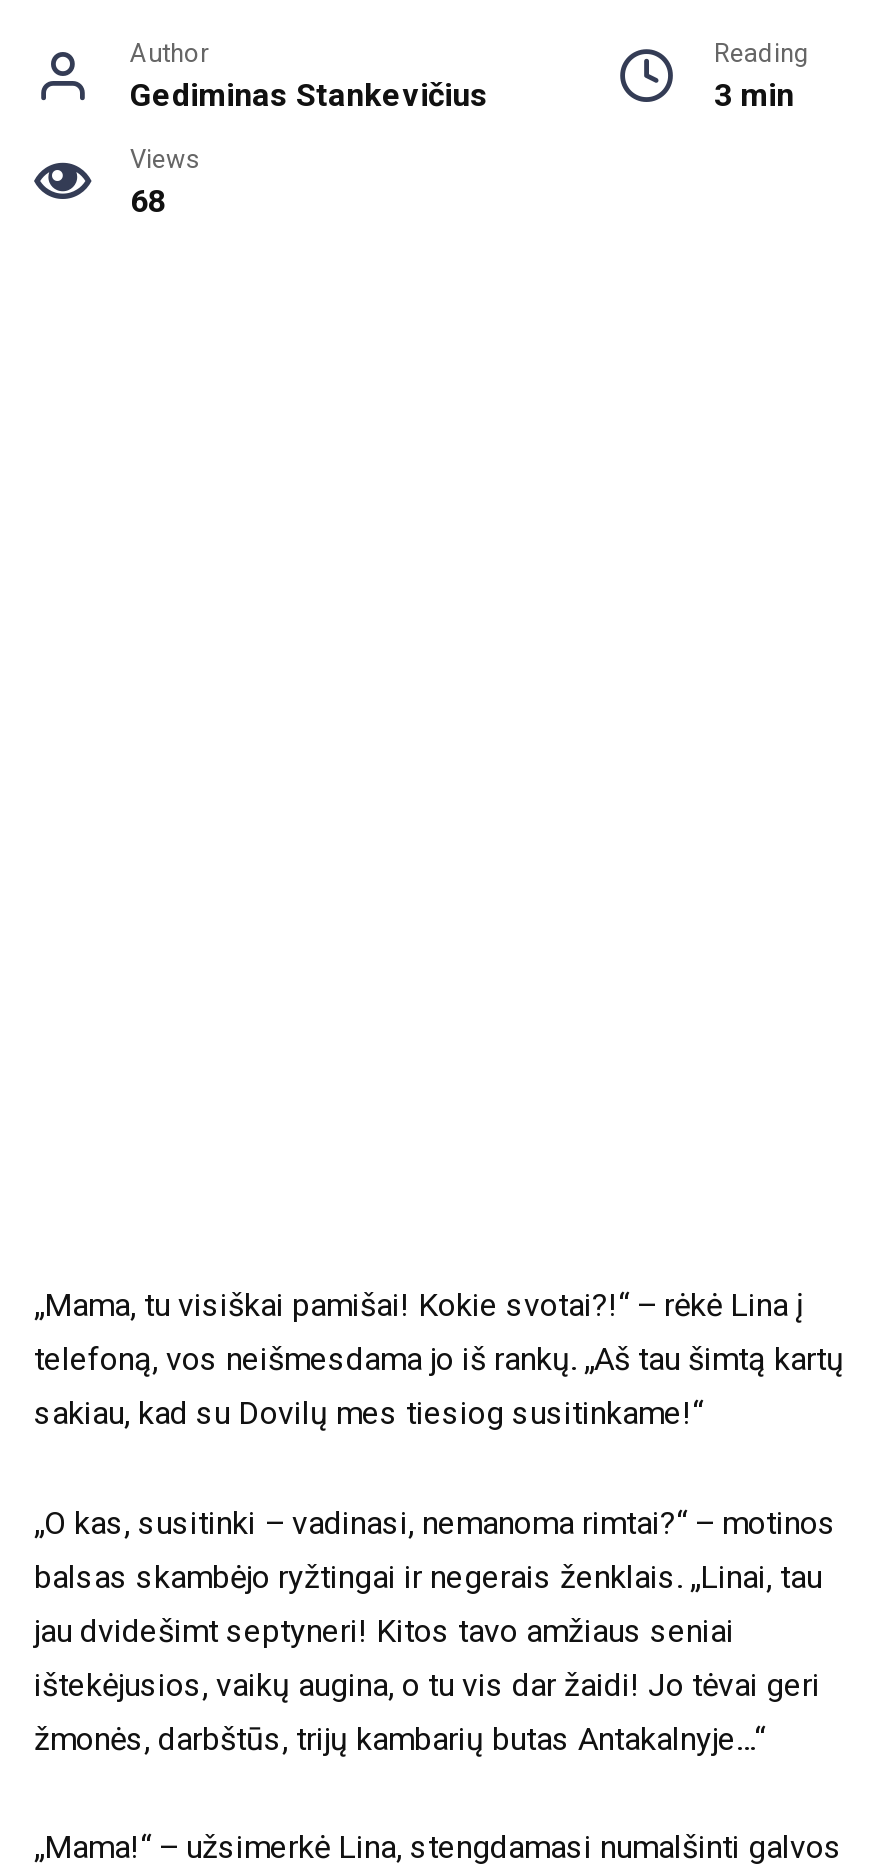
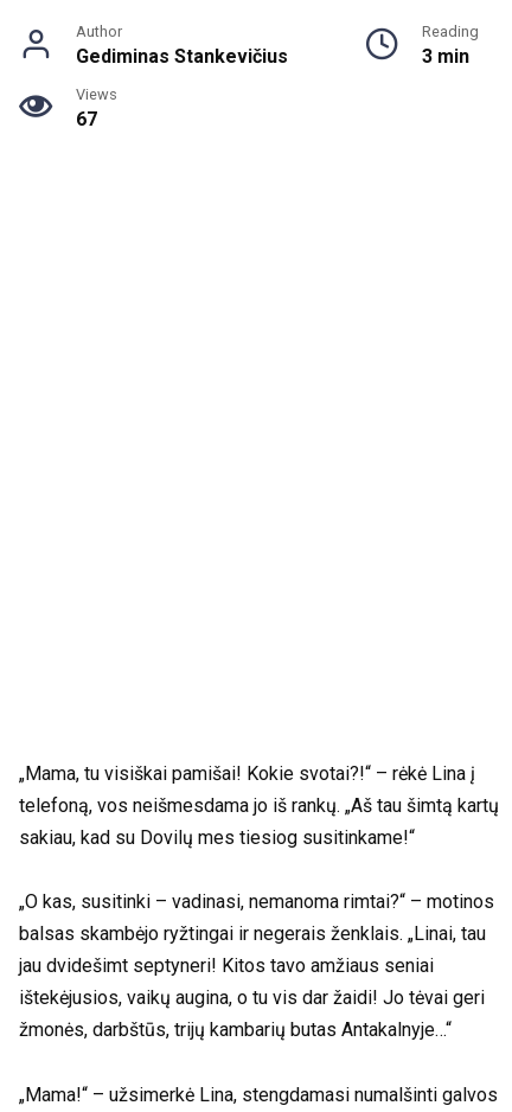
- 68
+ 67
